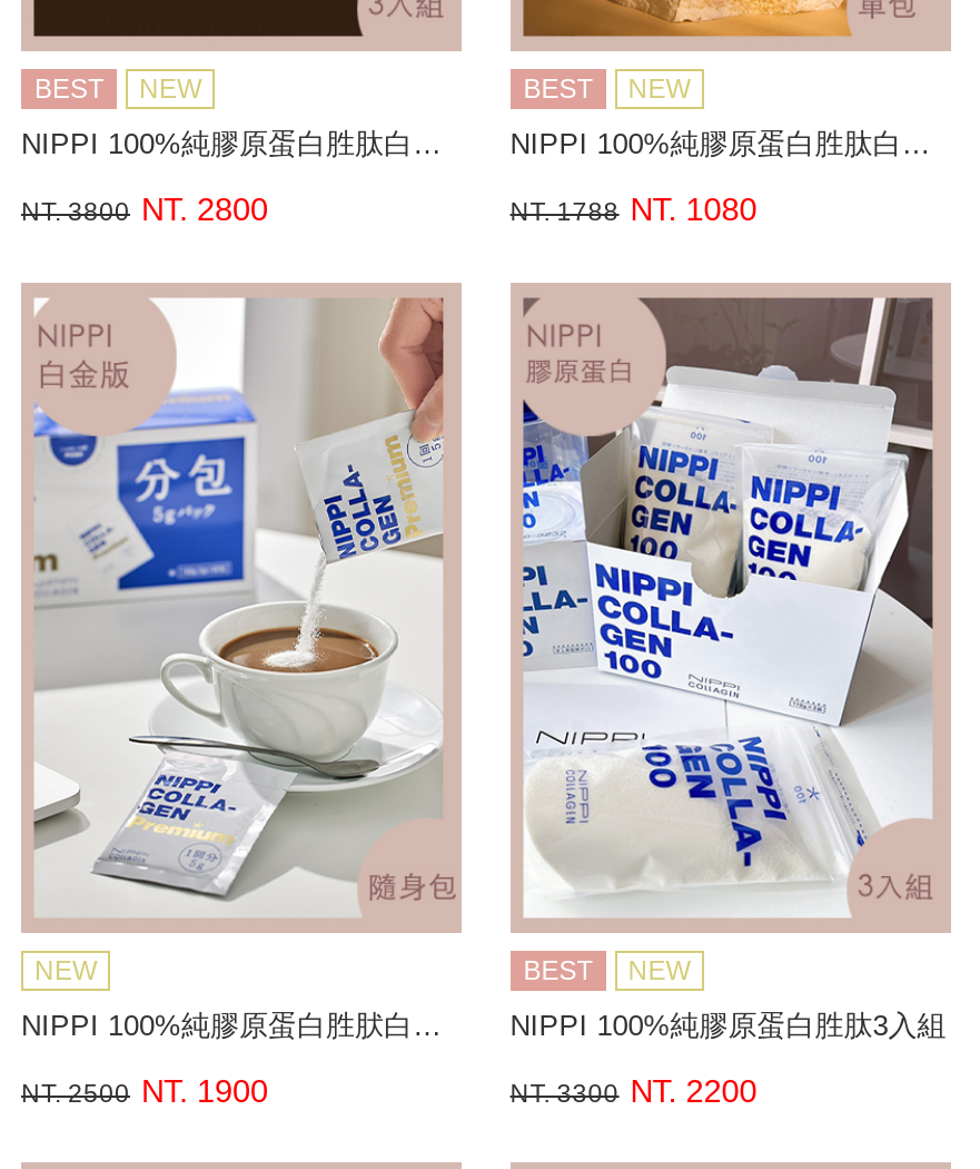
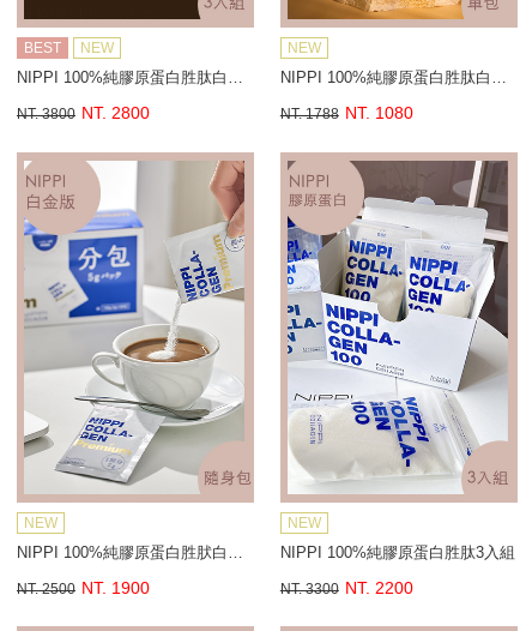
- BEST

- BEST
